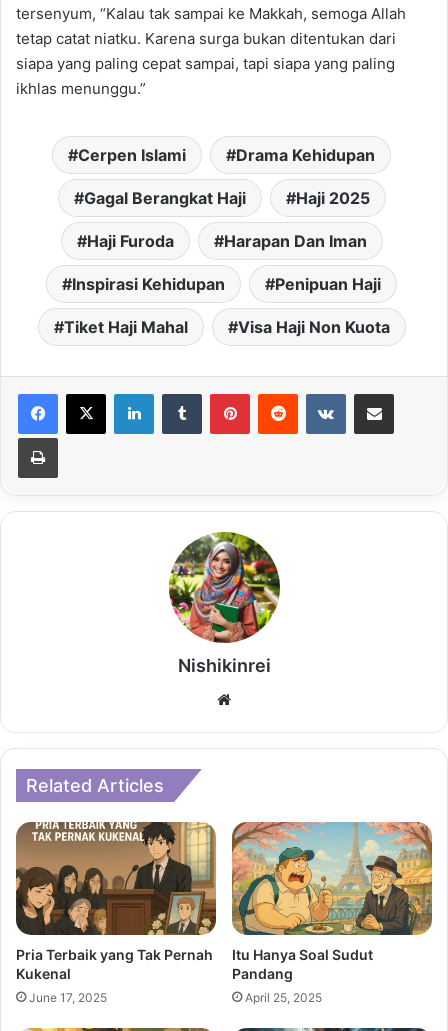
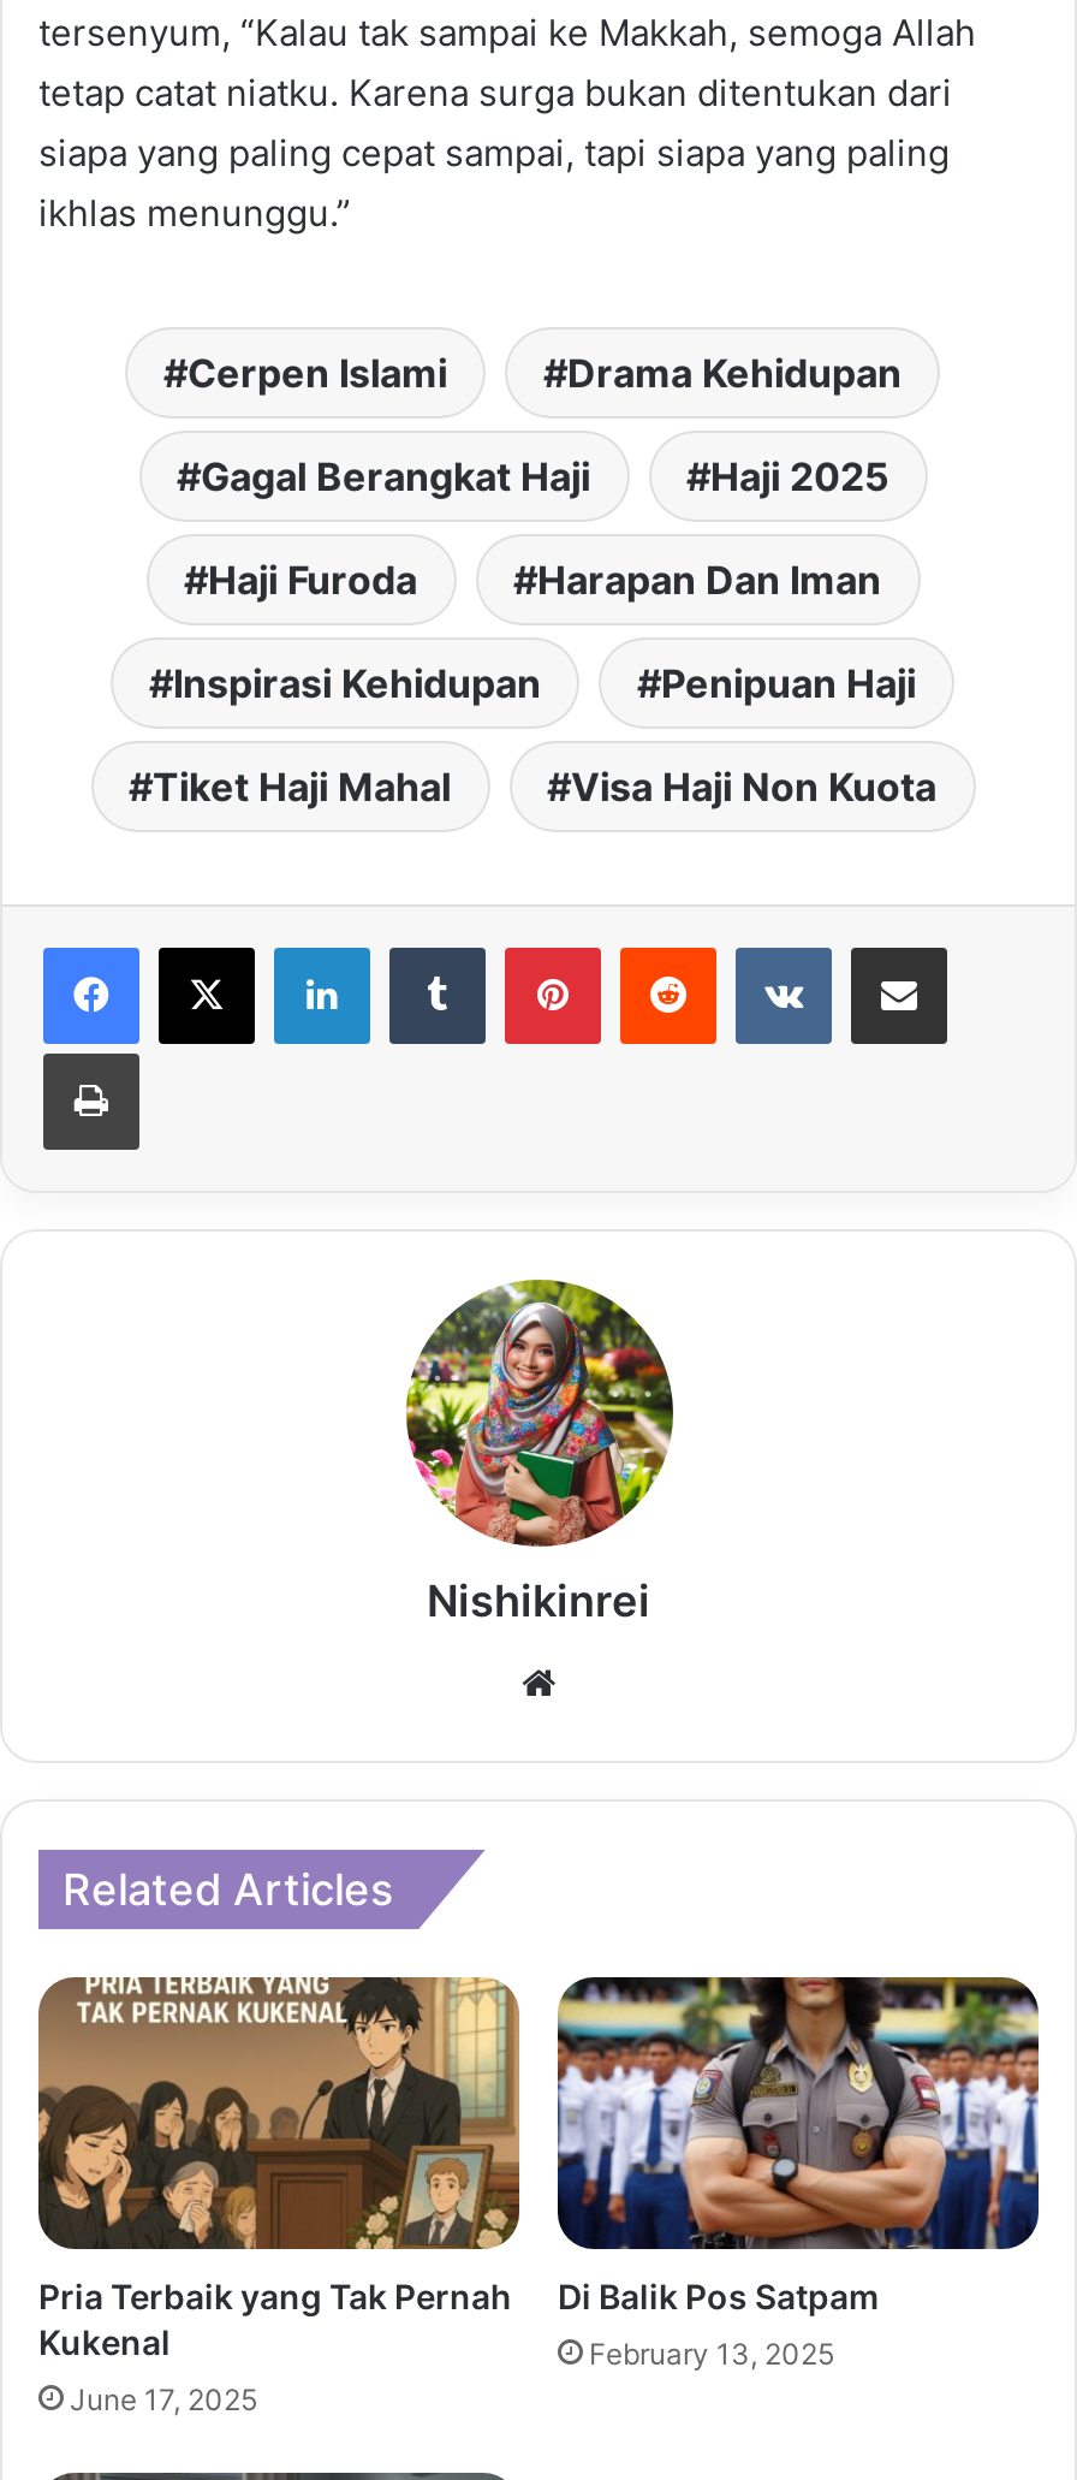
- [image]
- Itu Hanya Soal Sudut
- Pandang
+ [image]
+ Di Balik Pos Satpam

- April 25, 2025
+ February 13, 2025
